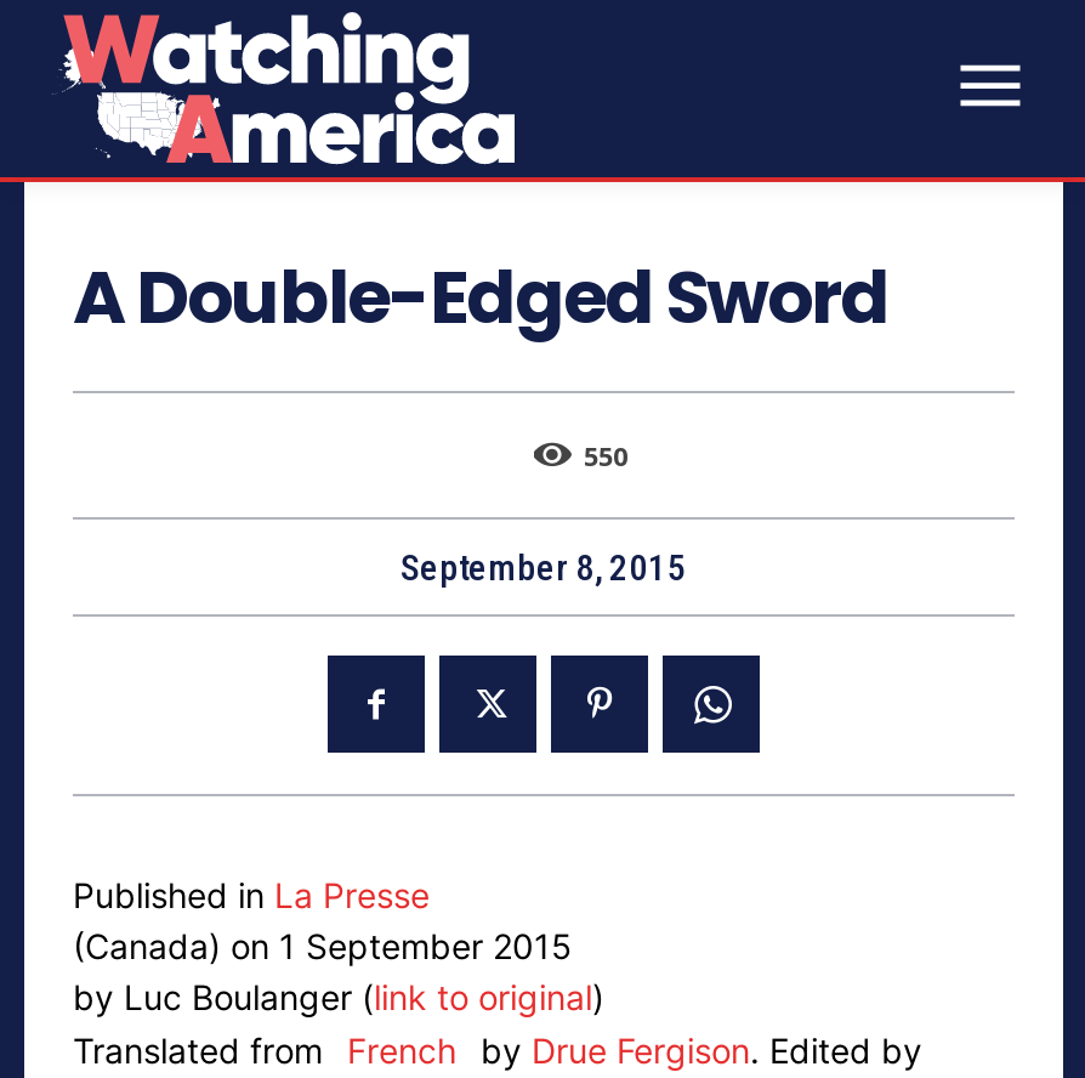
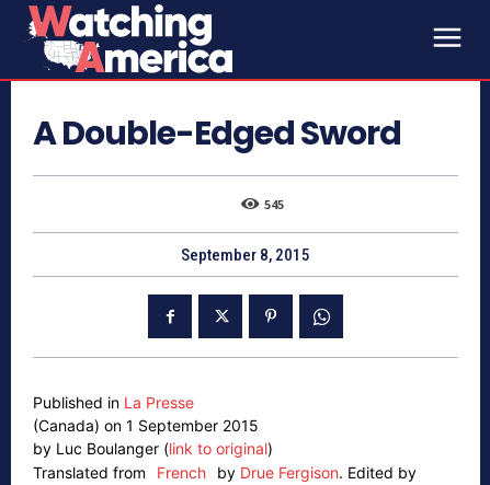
- 550
+ 545
